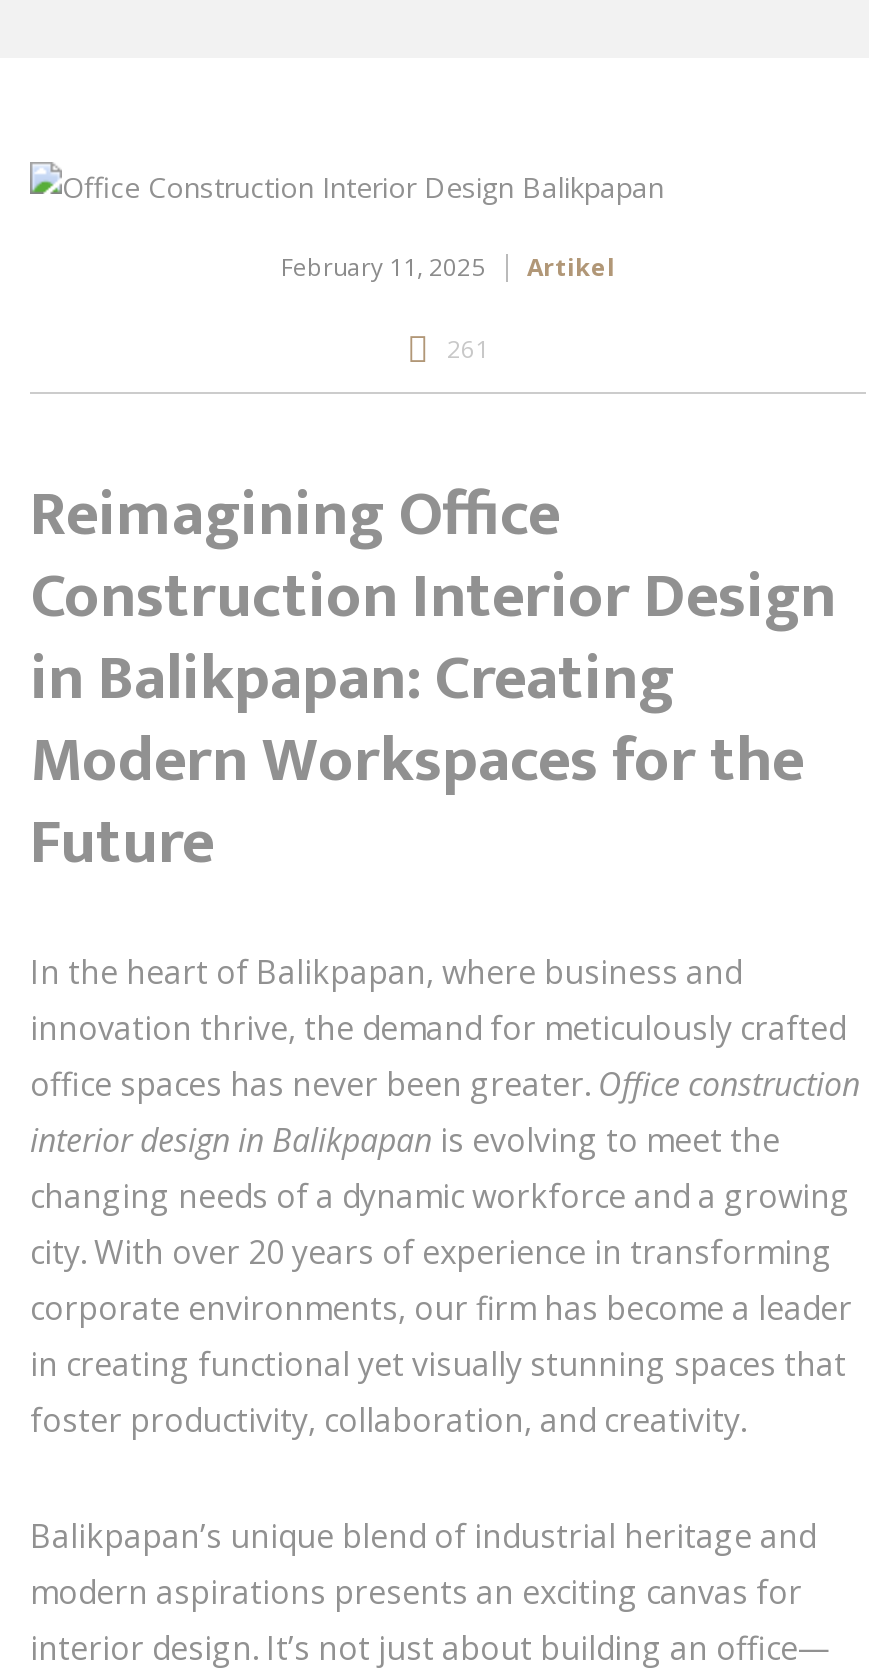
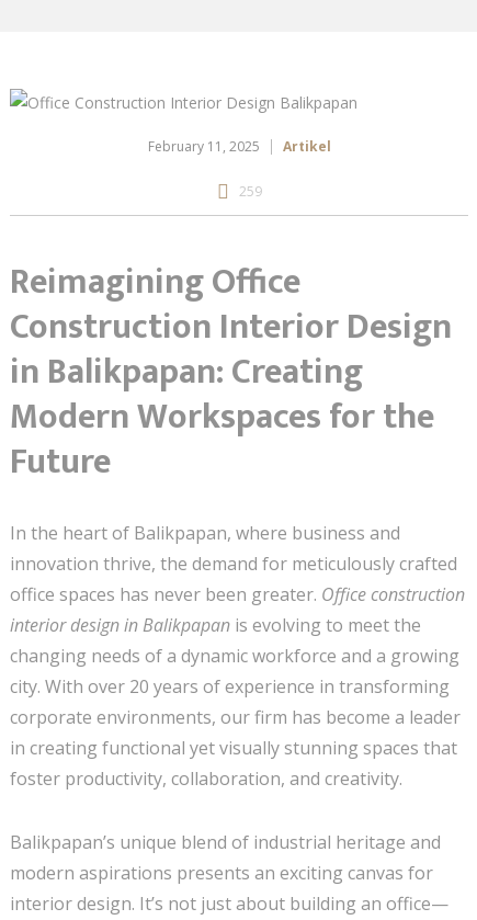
- 261
+ 259
